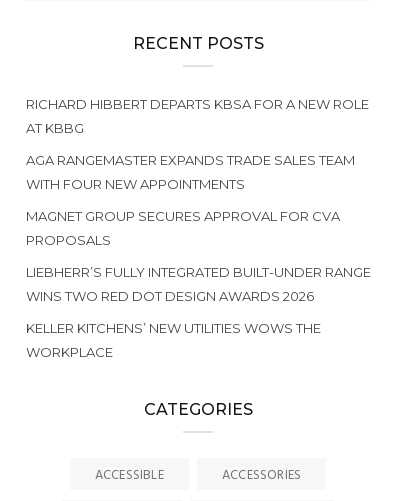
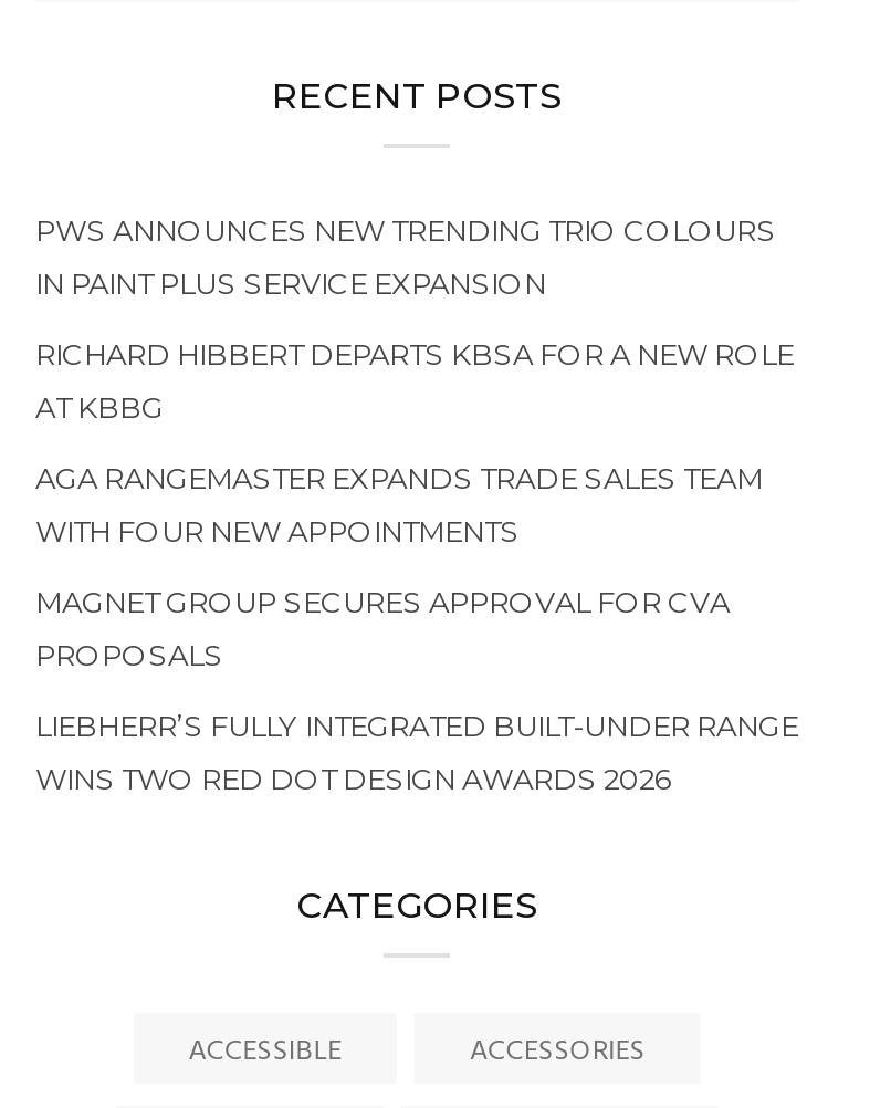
+ PWS ANNOUNCES NEW TRENDING TRIO COLOURS
+ IN PAINT PLUS SERVICE EXPANSION

moved down: RICHARD HIBBERT DEPARTS KBSA FOR A NEW ROLE | AT KBBG | AGA RANGEMASTER EXPANDS TRADE SALES TEAM | WITH FOUR NEW APPOINTMENTS | MAGNET GROUP SECURES APPROVAL FOR CVA | PROPOSALS | LIEBHERR’S FULLY INTEGRATED BUILT-UNDER RANGE | WINS TWO RED DOT DESIGN AWARDS 2026

- KELLER KITCHENS’ NEW UTILITIES WOWS THE
- WORKPLACE
